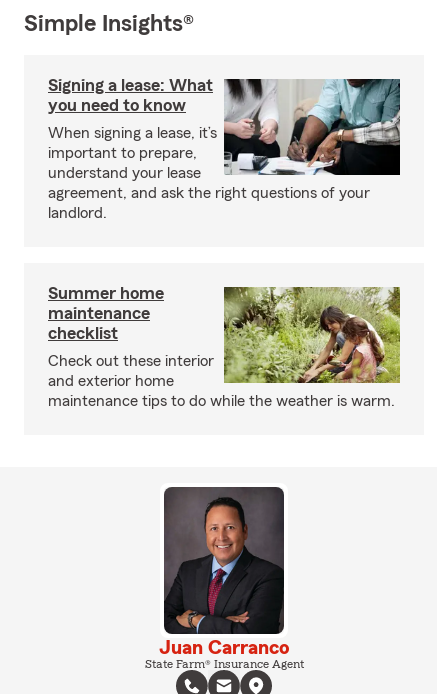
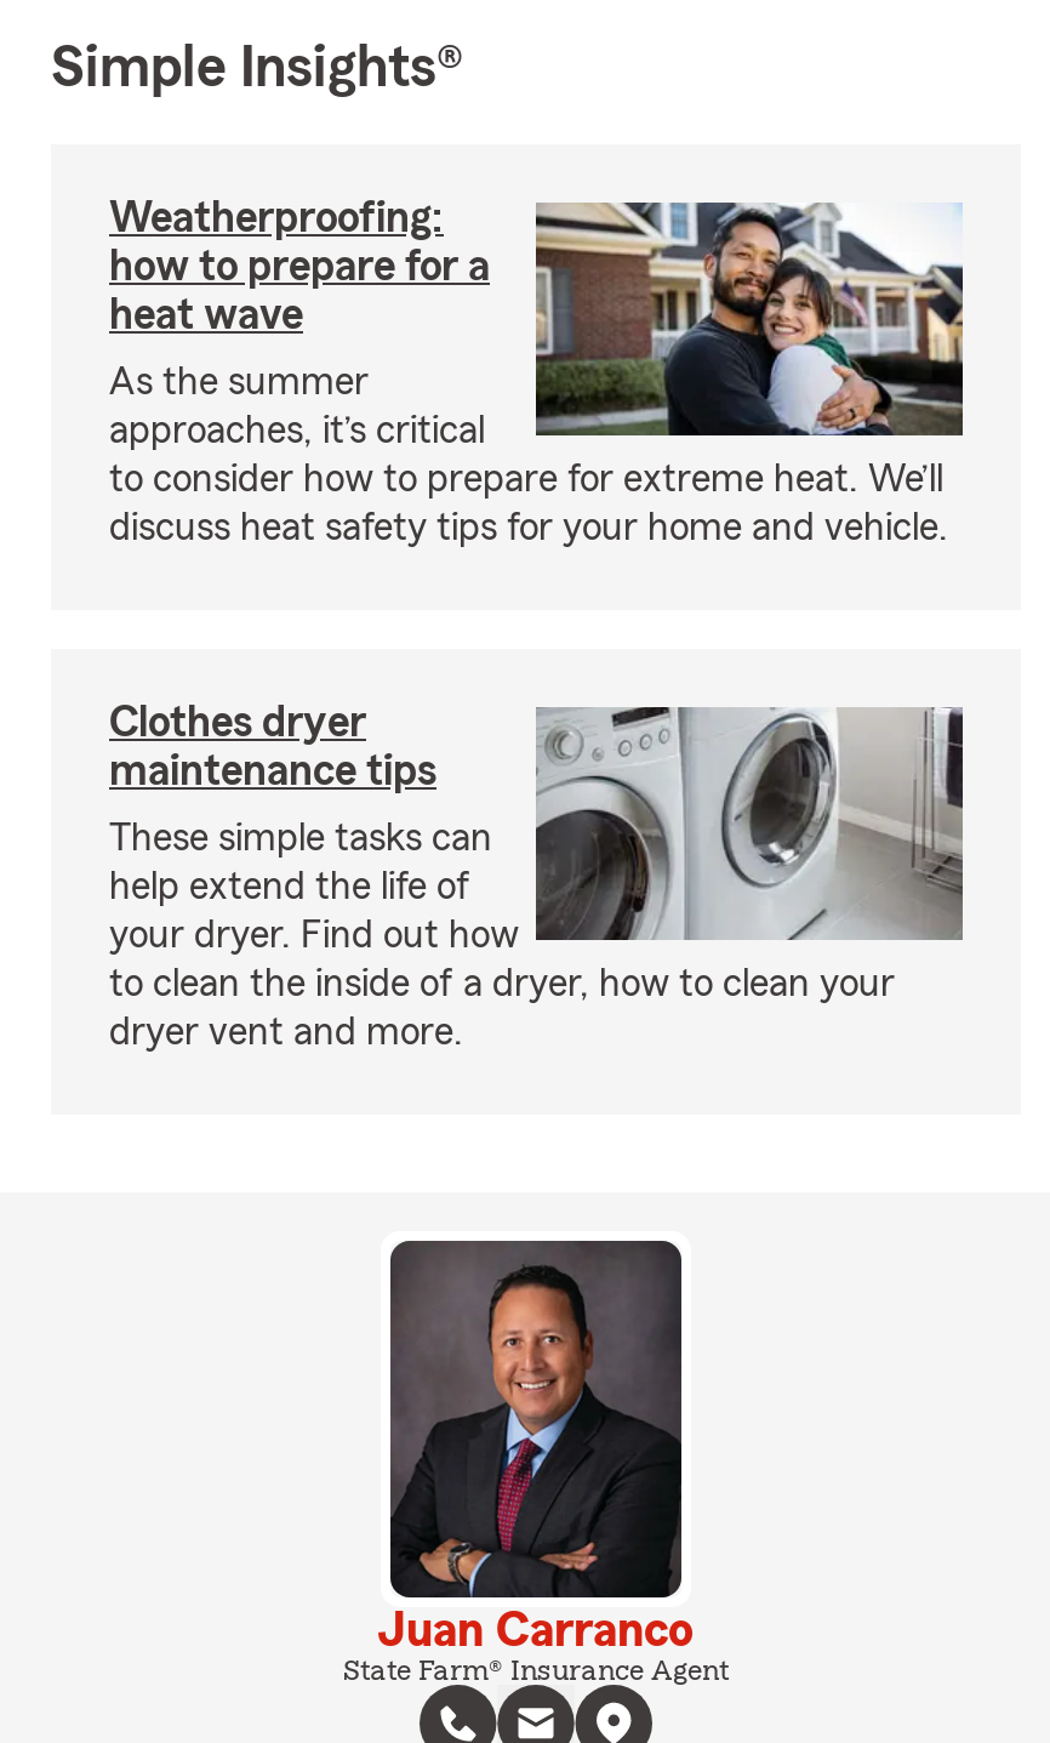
- Signing a lease: What
- you need to know
+ Weatherproofing:
+ how to prepare for a
+ heat wave

- [image]
- When signing a lease, it’s
- important to prepare,
- understand your lease
- agreement, and ask the right questions of your
- landlord.
+ [image]
+ As the summer
+ approaches, it’s critical
+ to consider how to prepare for extreme heat. We’ll
+ discuss heat safety tips for your home and vehicle.

- Summer home
- maintenance
- checklist
+ Clothes dryer
+ maintenance tips

- [image]
- Check out these interior
- and exterior home
- maintenance tips to do while the weather is warm.
+ [image]
+ These simple tasks can
+ help extend the life of
+ your dryer. Find out how
+ to clean the inside of a dryer, how to clean your
+ dryer vent and more.
